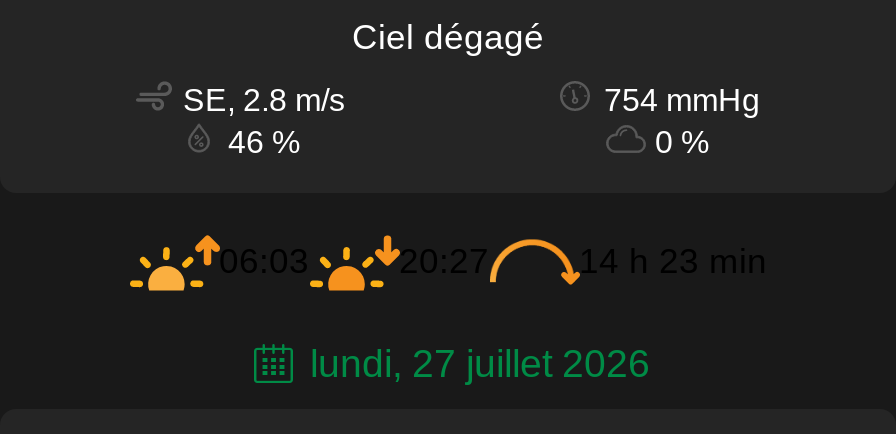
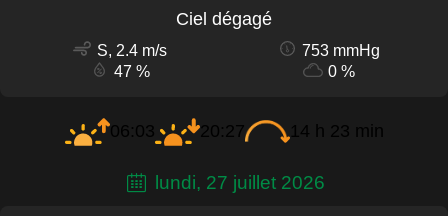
- SE, 2.8 m/s
+ S, 2.4 m/s

- 754 mmHg
+ 753 mmHg

- 46 %
+ 47 %
